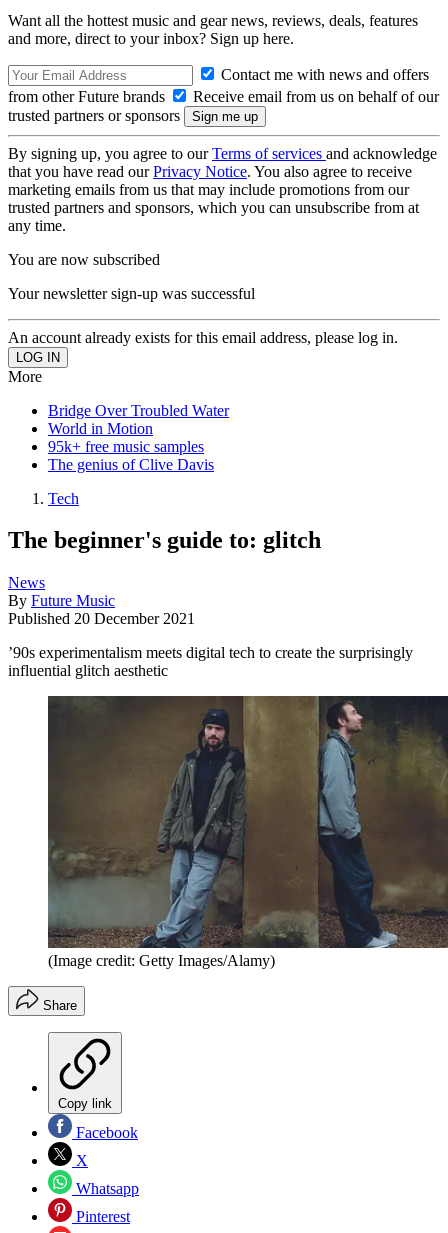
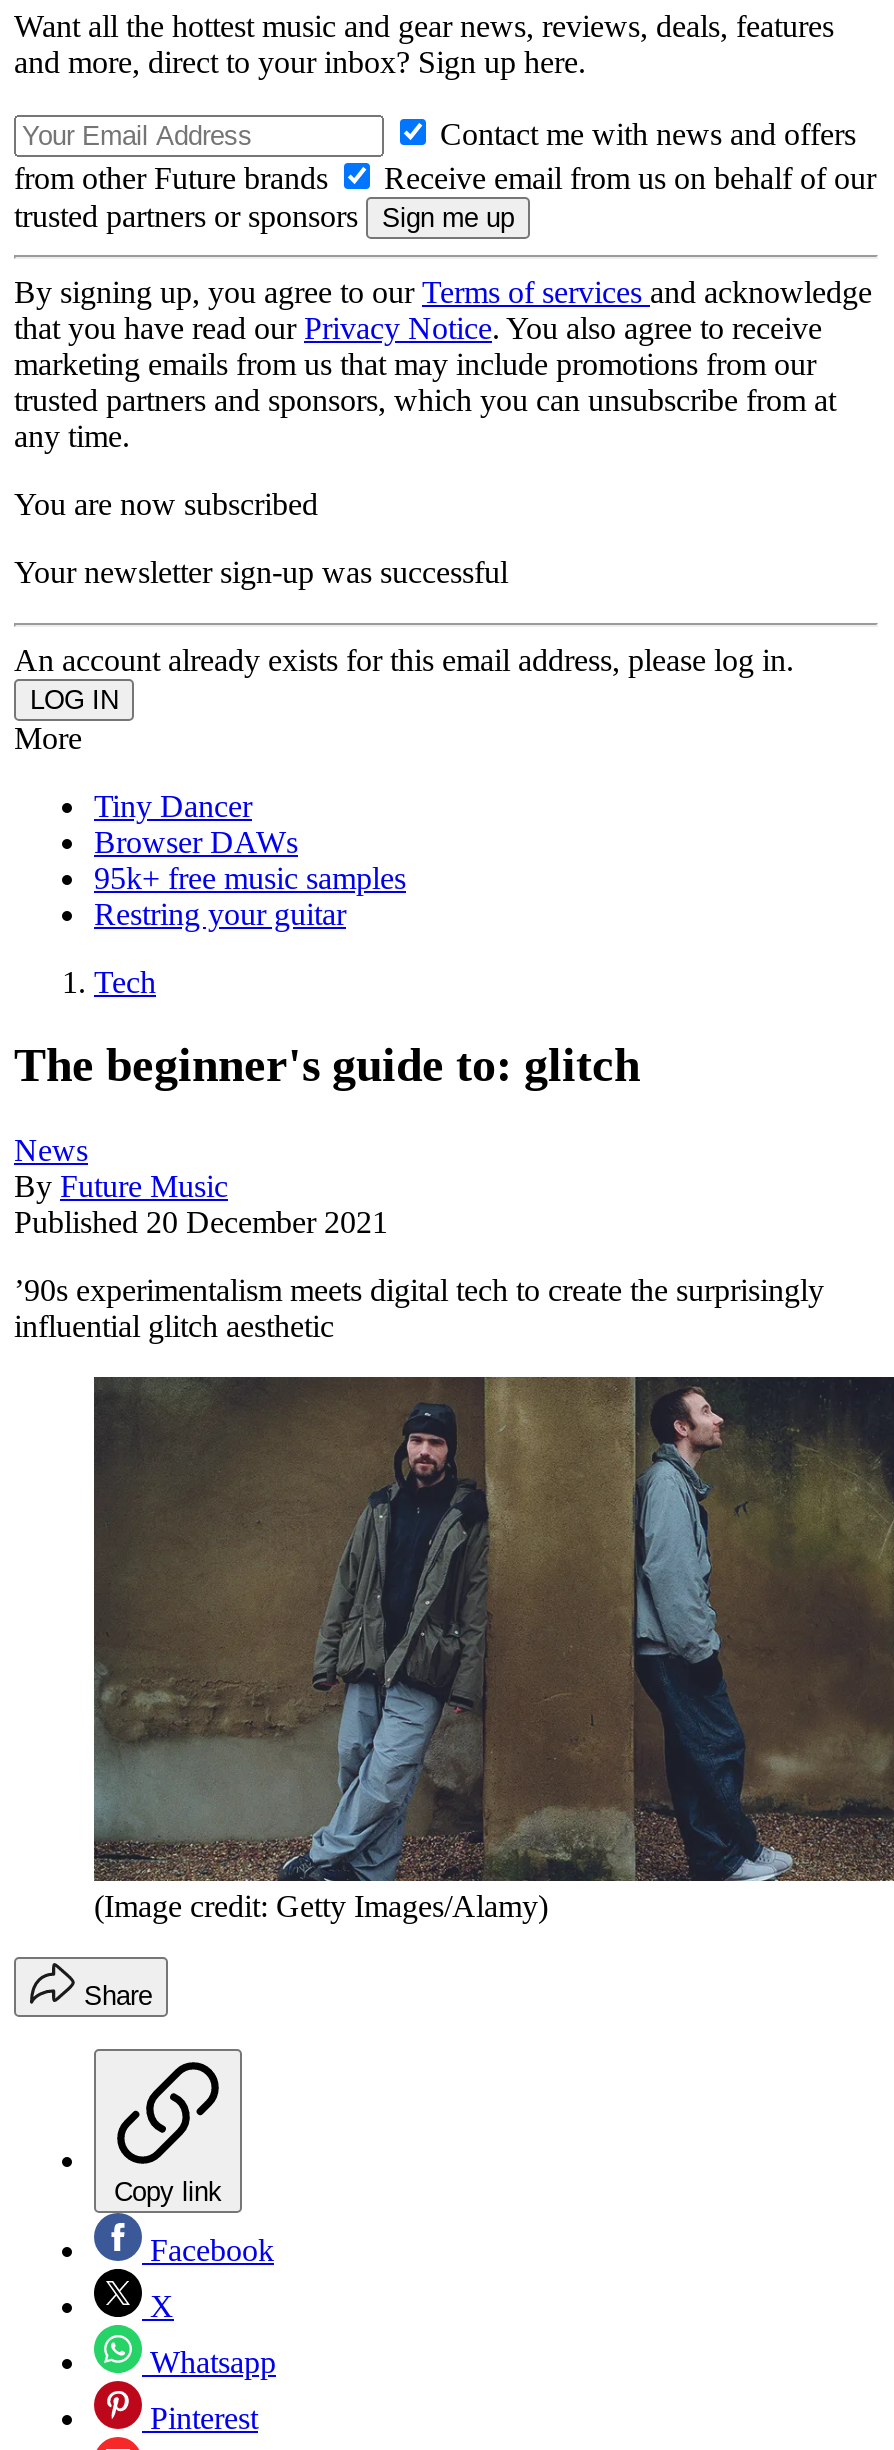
- Bridge Over Troubled Water
- World in Motion
+ Tiny Dancer
+ Browser DAWs

- The genius of Clive Davis
+ Restring your guitar
